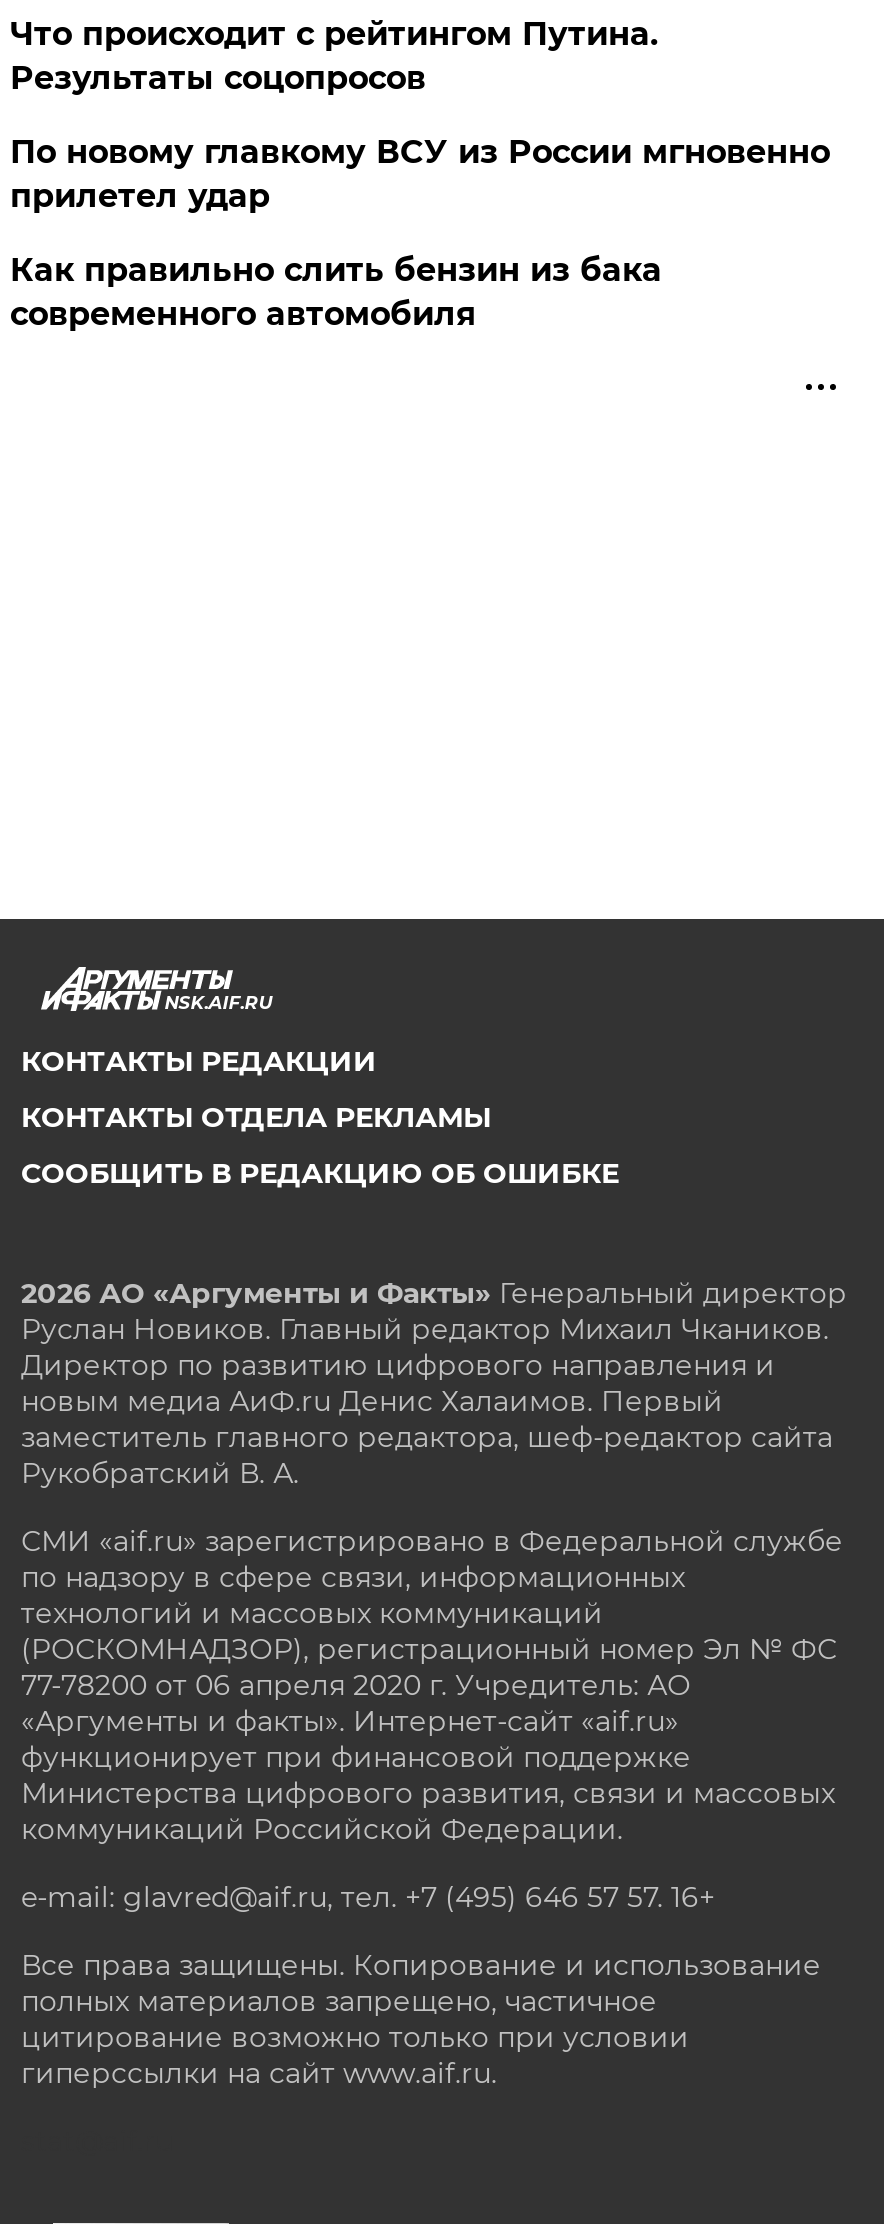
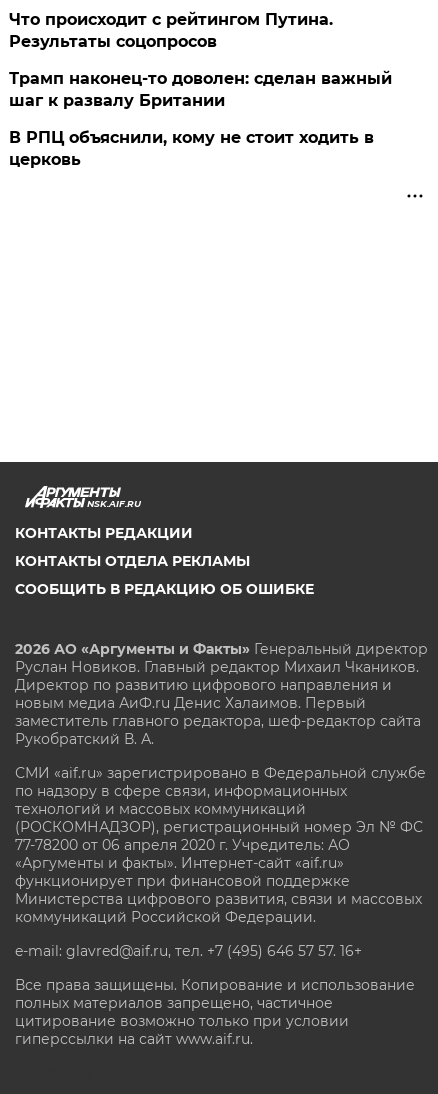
- По новому главкому ВСУ из России мгновенно
- прилетел удар
+ Трамп наконец-то доволен: сделан важный
+ шаг к развалу Британии

- Как правильно слить бензин из бака
- современного автомобиля
+ В РПЦ объяснили, кому не стоит ходить в
+ церковь
